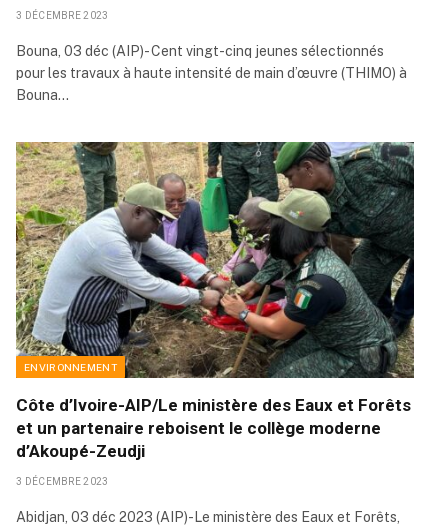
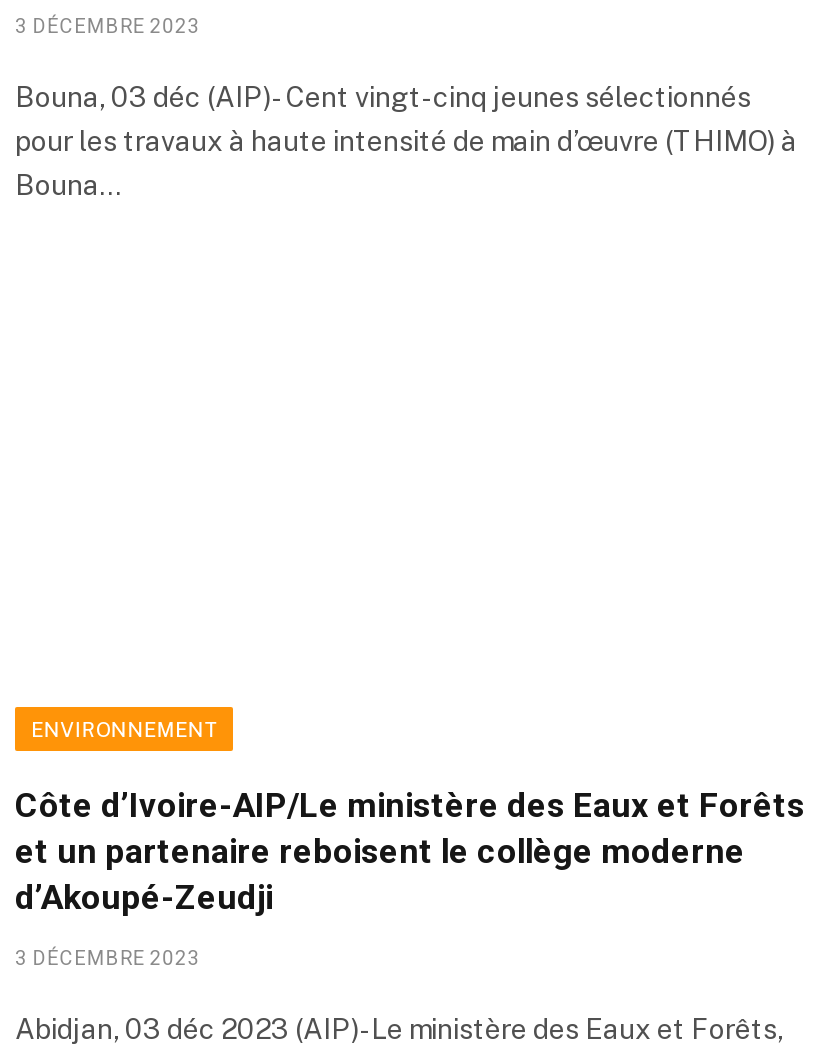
- [image]
